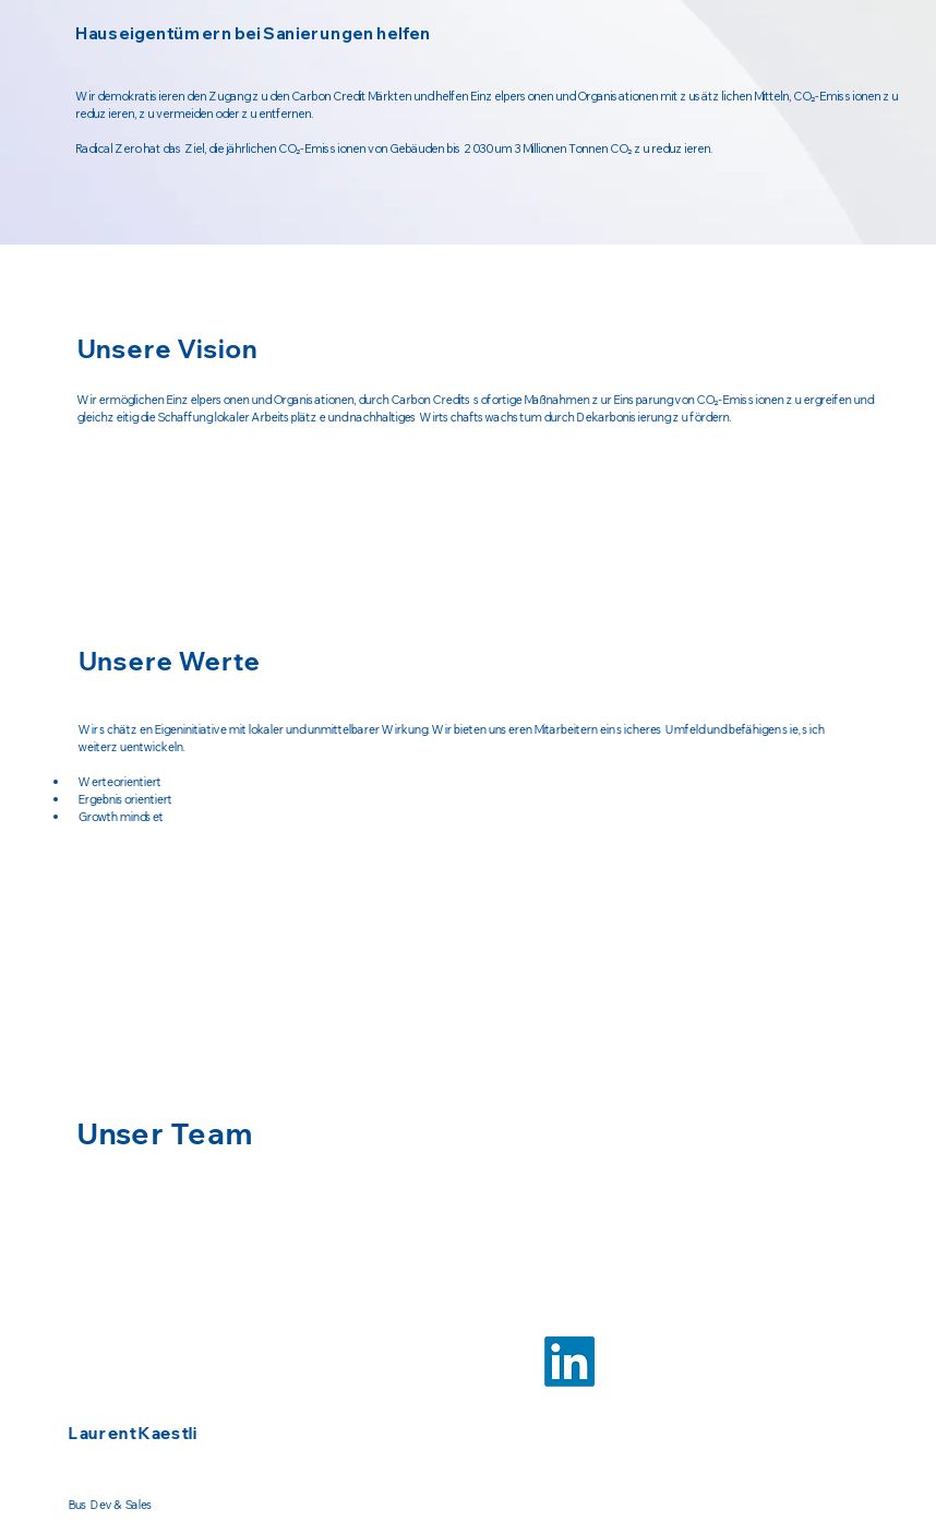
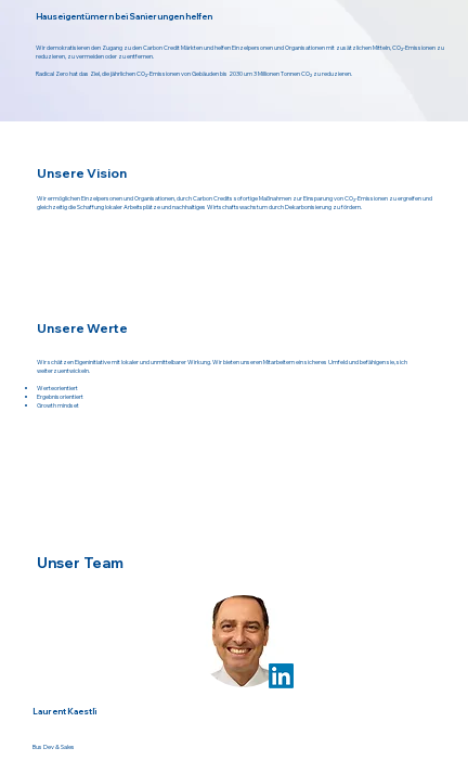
+ [image]
